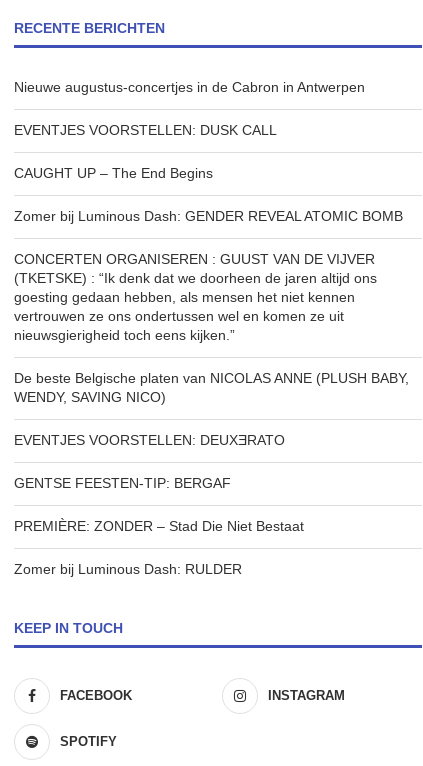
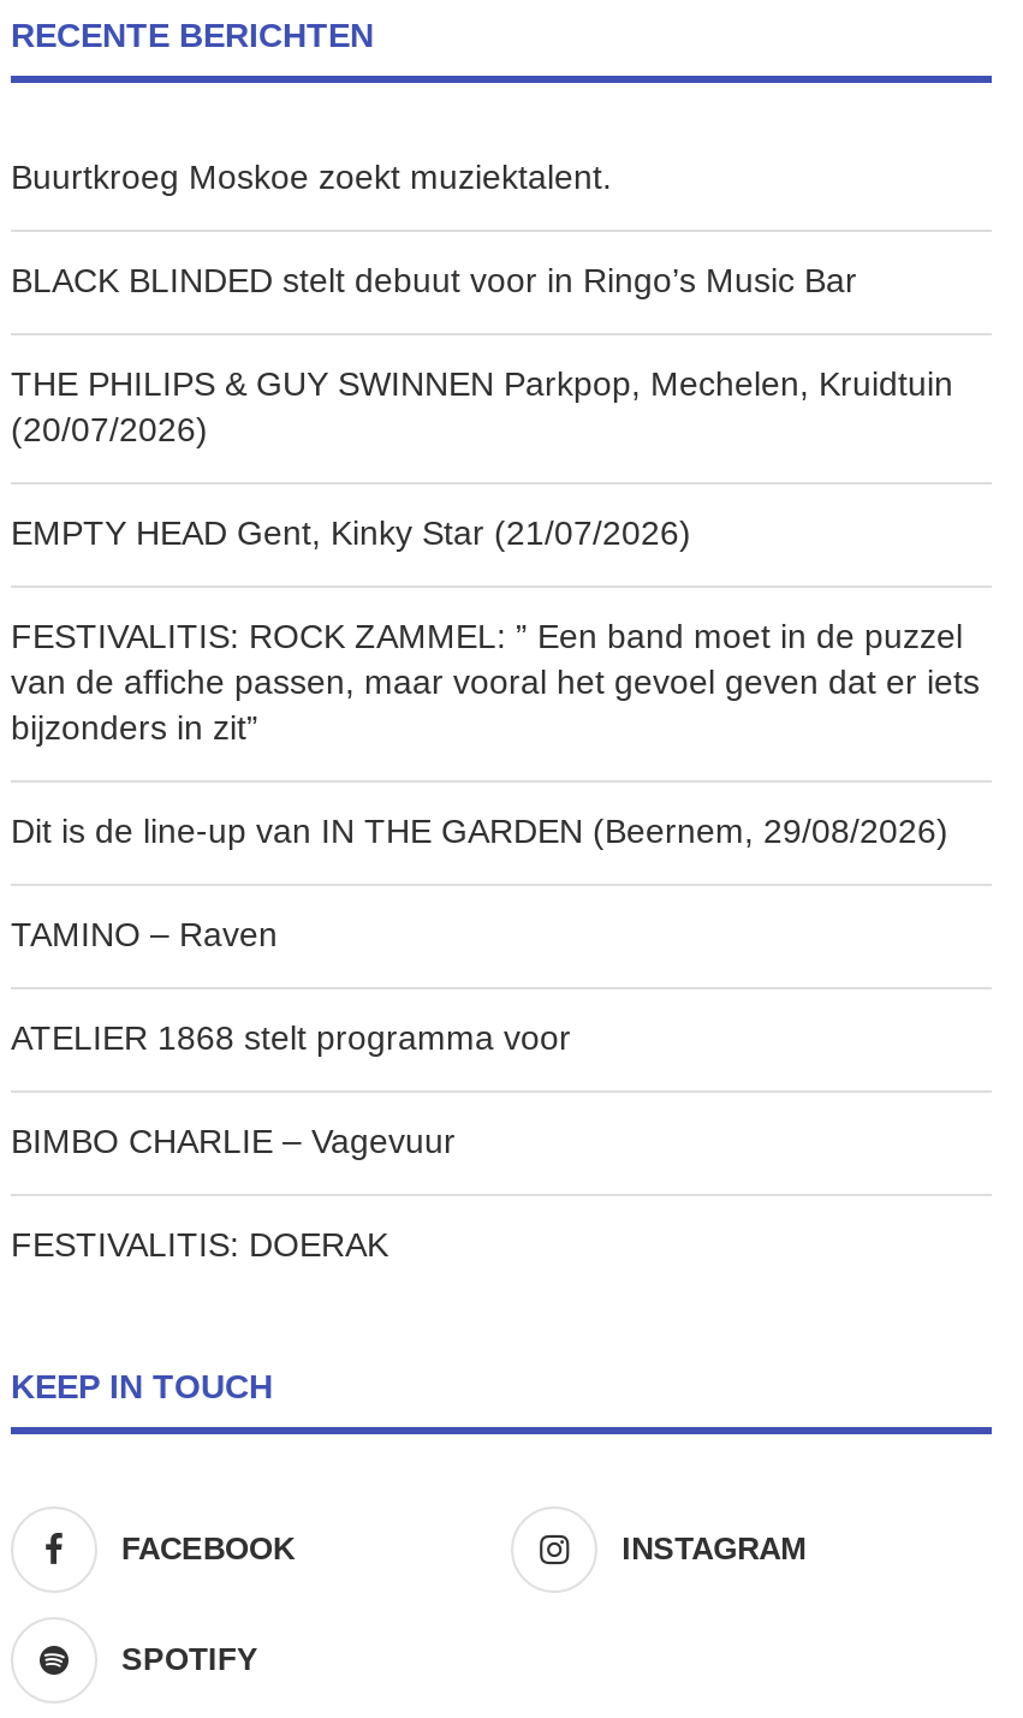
- Nieuwe augustus-concertjes in de Cabron in Antwerpen
+ Buurtkroeg Moskoe zoekt muziektalent.

- EVENTJES VOORSTELLEN: DUSK CALL
+ BLACK BLINDED stelt debuut voor in Ringo’s Music Bar

- CAUGHT UP – The End Begins
+ THE PHILIPS & GUY SWINNEN Parkpop, Mechelen, Kruidtuin
+ (20/07/2026)

- Zomer bij Luminous Dash: GENDER REVEAL ATOMIC BOMB
+ EMPTY HEAD Gent, Kinky Star (21/07/2026)

- CONCERTEN ORGANISEREN : GUUST VAN DE VIJVER
- (TKETSKE) : “Ik denk dat we doorheen de jaren altijd ons
- goesting gedaan hebben, als mensen het niet kennen
- vertrouwen ze ons ondertussen wel en komen ze uit
- nieuwsgierigheid toch eens kijken.”
+ FESTIVALITIS: ROCK ZAMMEL: ” Een band moet in de puzzel
+ van de affiche passen, maar vooral het gevoel geven dat er iets
+ bijzonders in zit”

- De beste Belgische platen van NICOLAS ANNE (PLUSH BABY,
- WENDY, SAVING NICO)
+ Dit is de line-up van IN THE GARDEN (Beernem, 29/08/2026)

- EVENTJES VOORSTELLEN: DEUXƎRATO
+ TAMINO – Raven

- GENTSE FEESTEN-TIP: BERGAF
+ ATELIER 1868 stelt programma voor

- PREMIÈRE: ZONDER – Stad Die Niet Bestaat
+ BIMBO CHARLIE – Vagevuur

- Zomer bij Luminous Dash: RULDER
+ FESTIVALITIS: DOERAK
